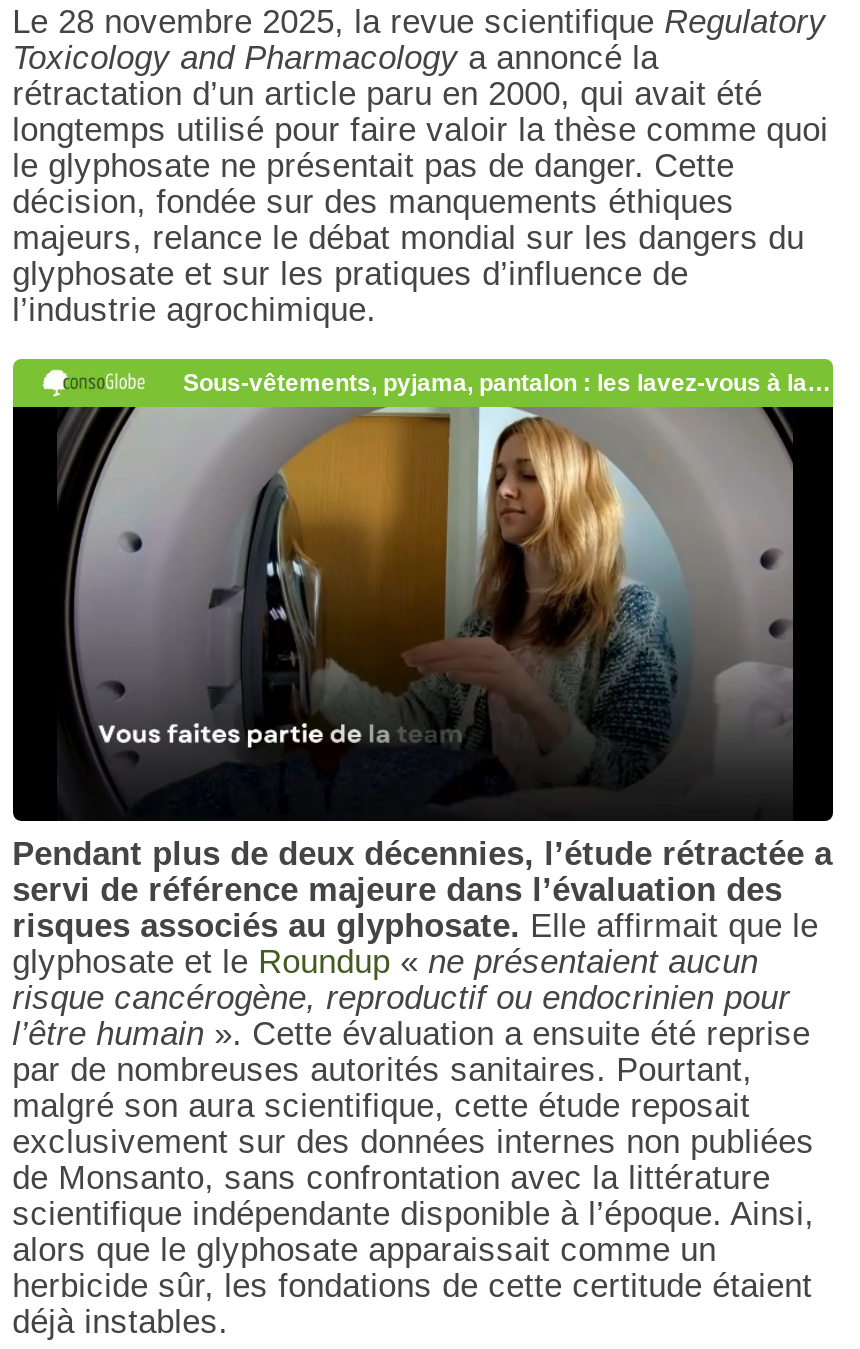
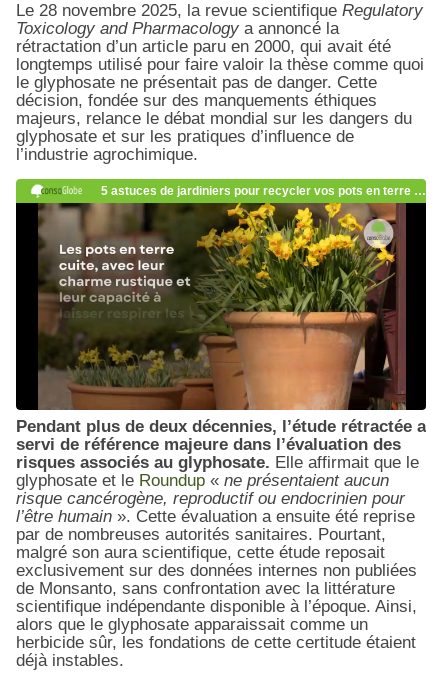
- [image]
+ [image]
